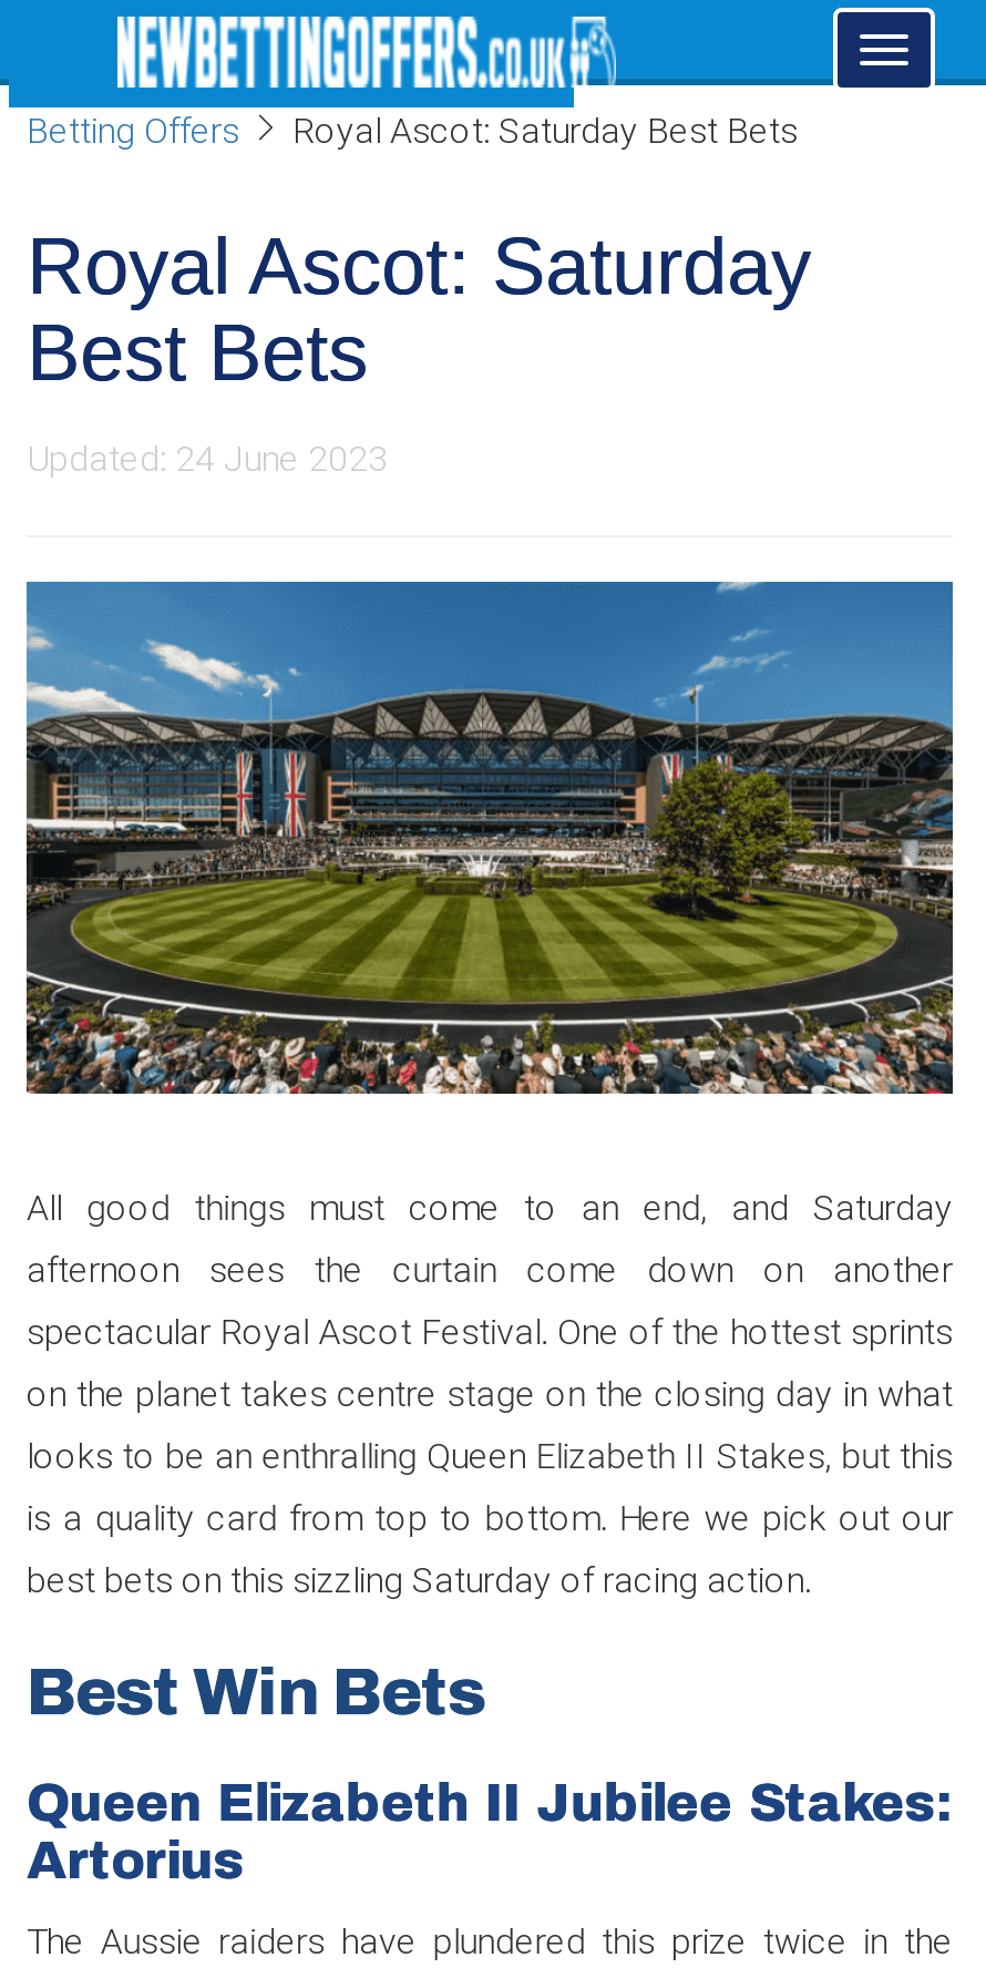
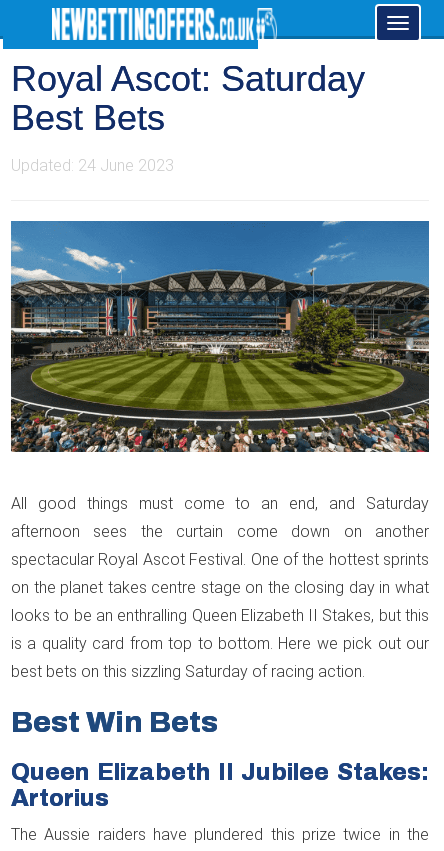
- Betting Offers
- Royal Ascot: Saturday Best Bets
